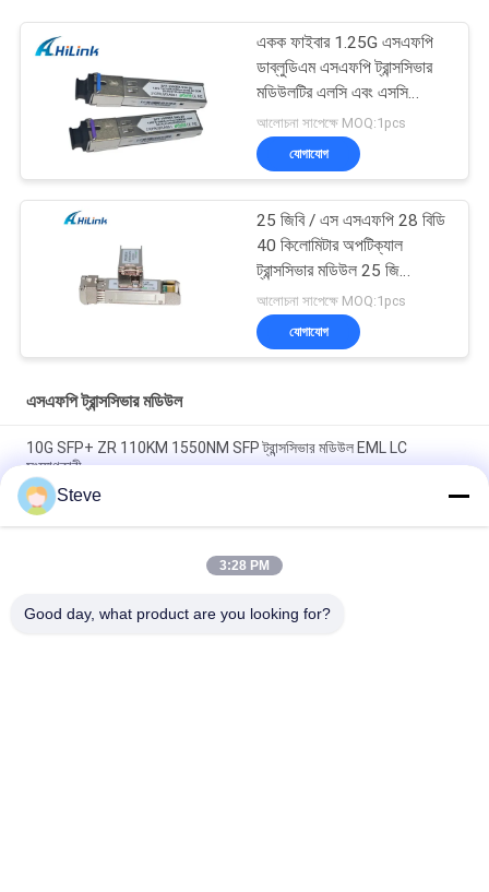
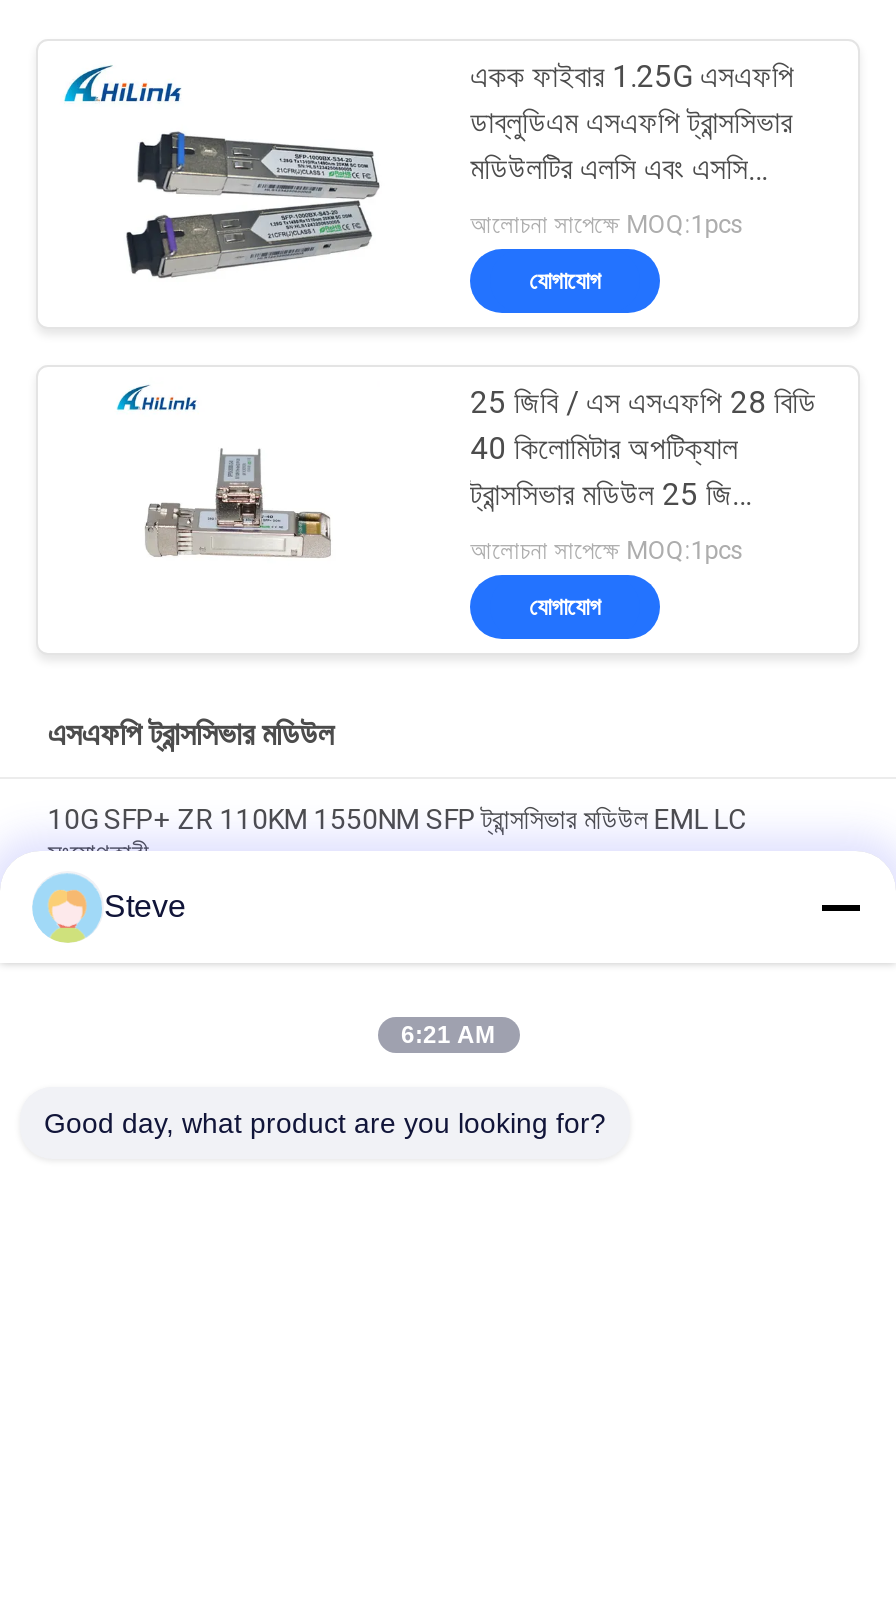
- 3:28 PM
+ 6:21 AM
